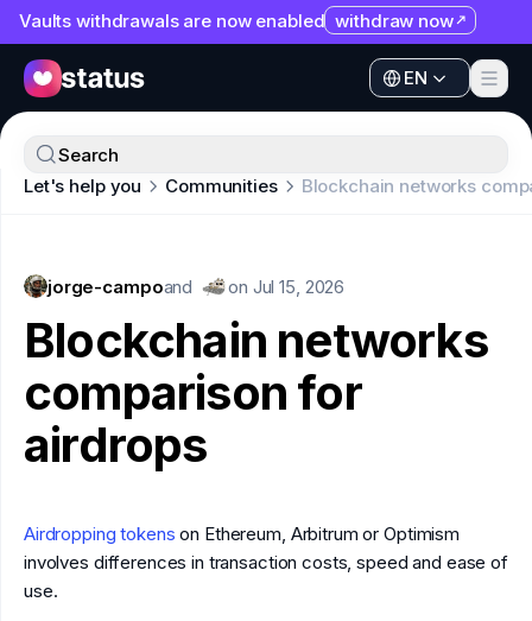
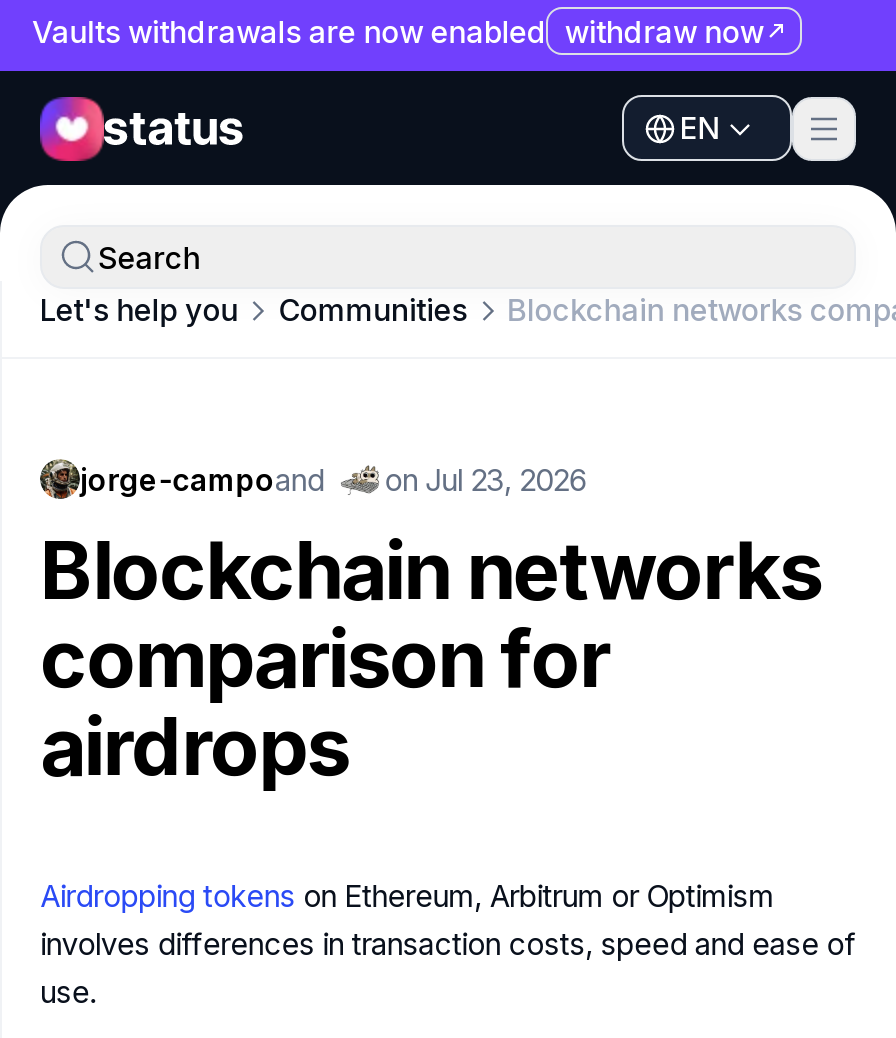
- on Jul 15, 2026
+ on Jul 23, 2026
